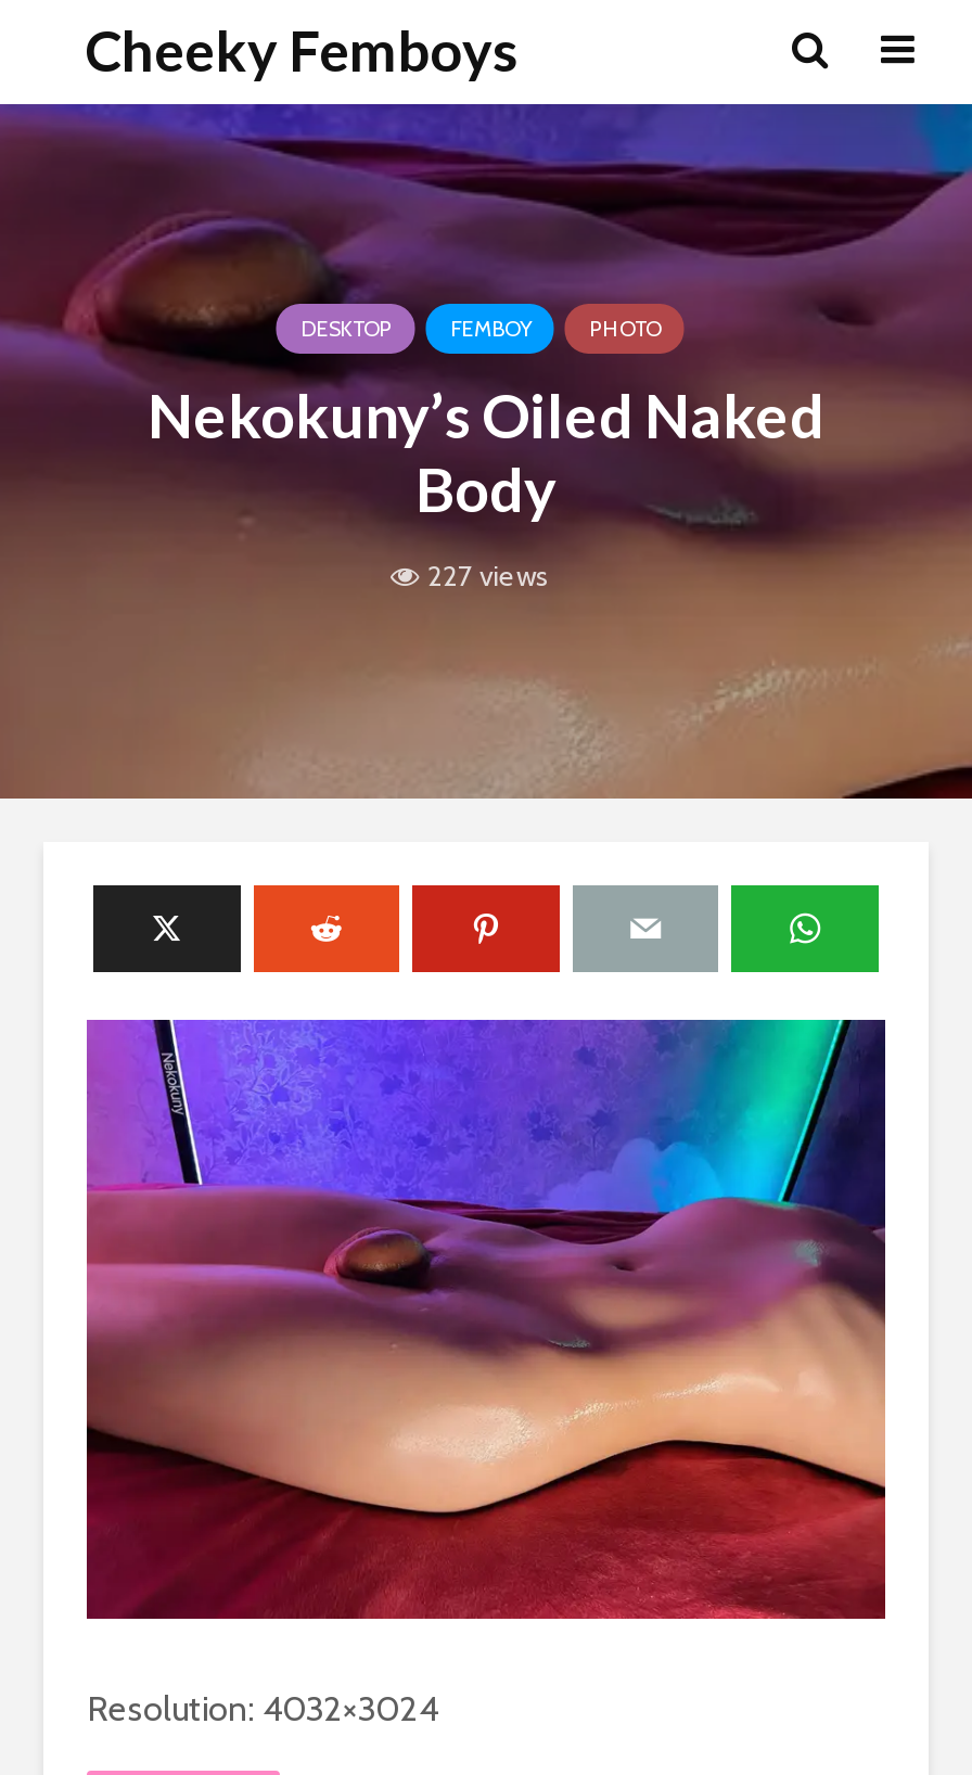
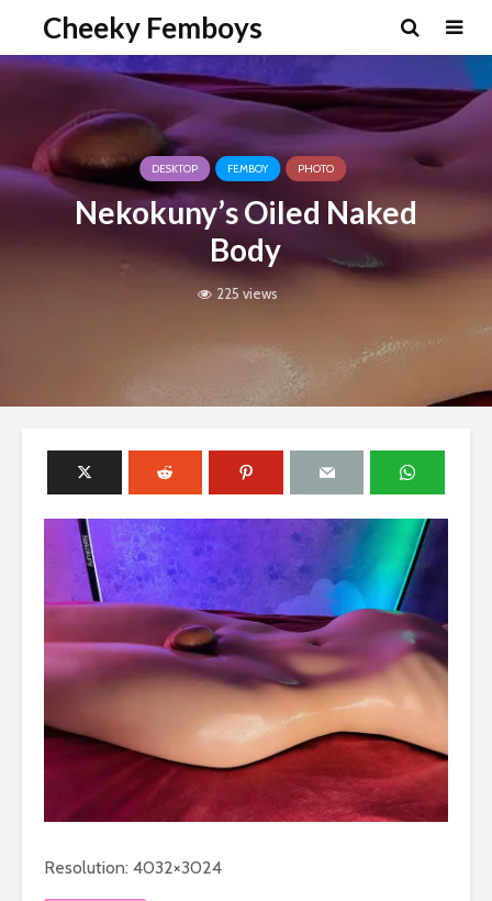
- 227 views
+ 225 views
